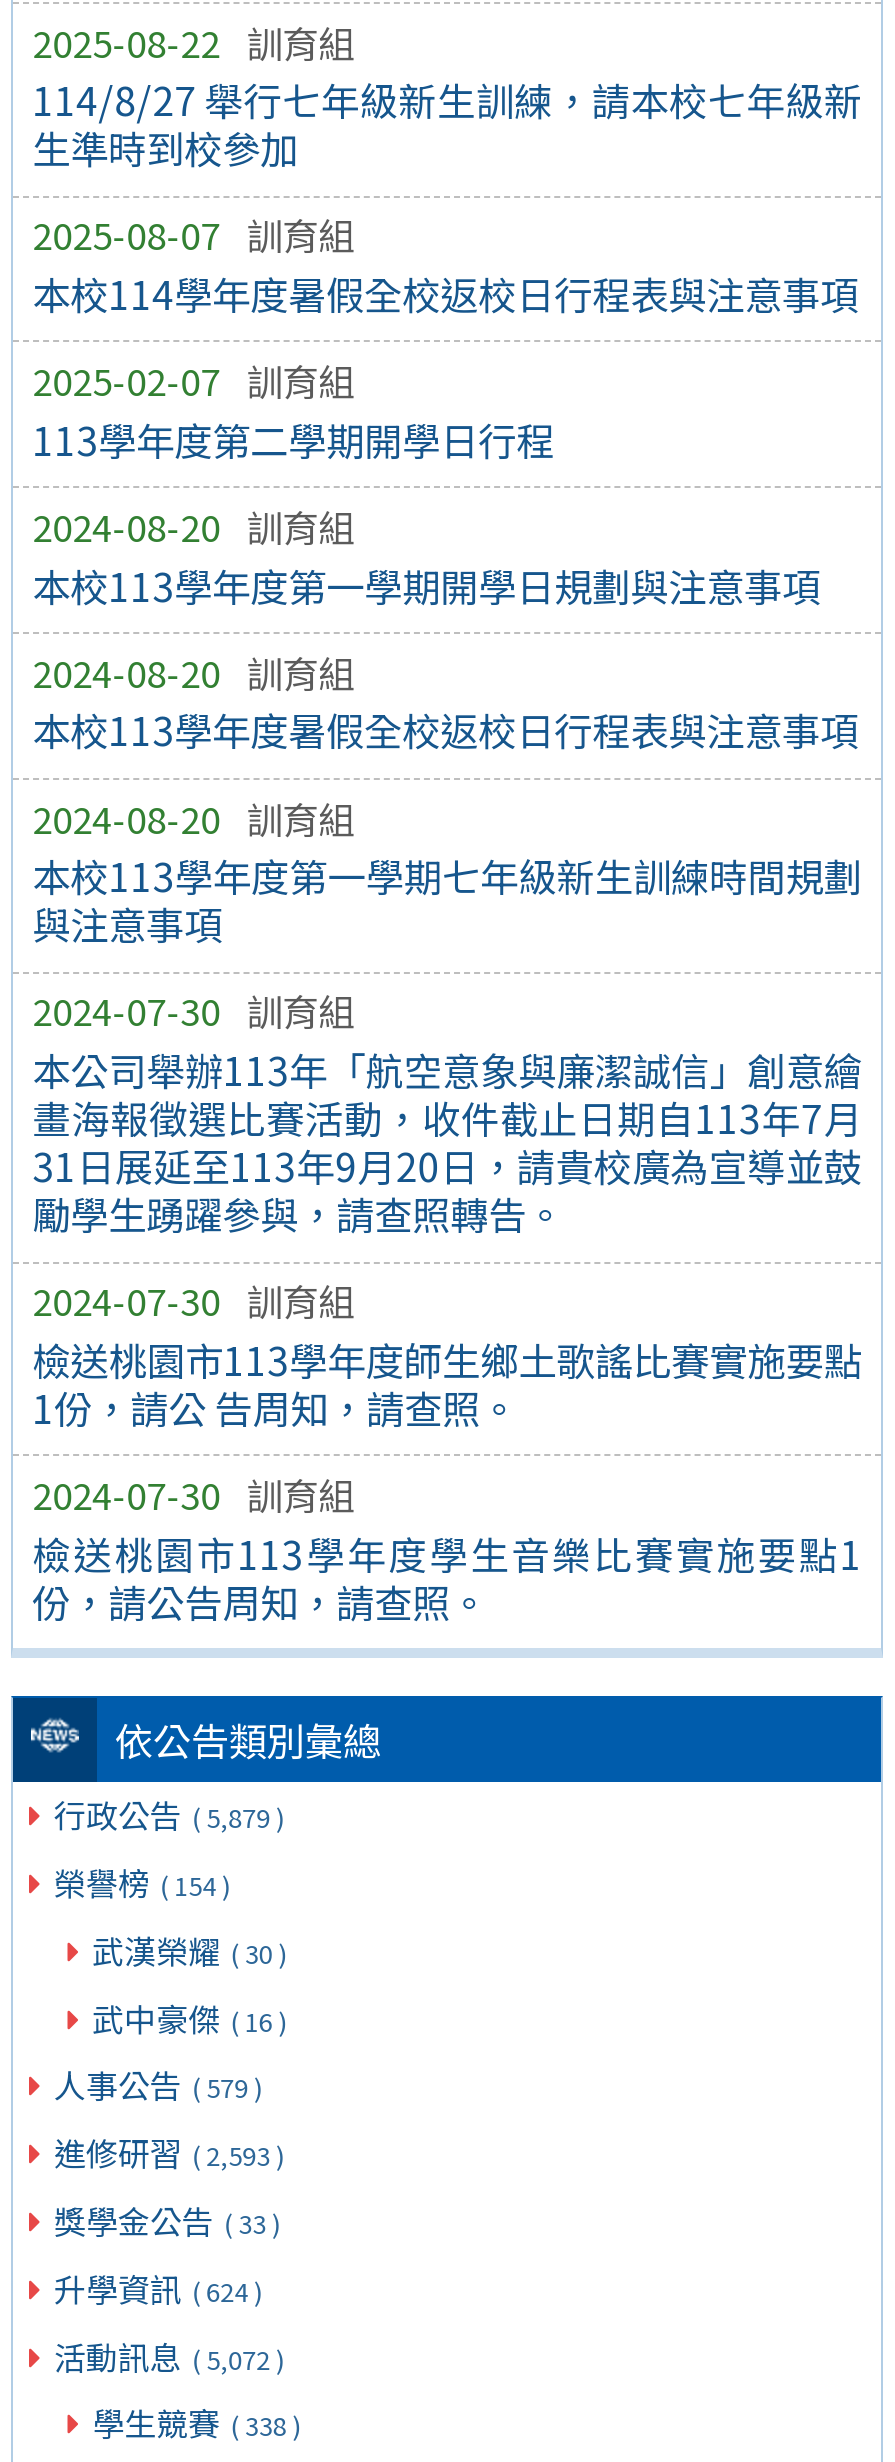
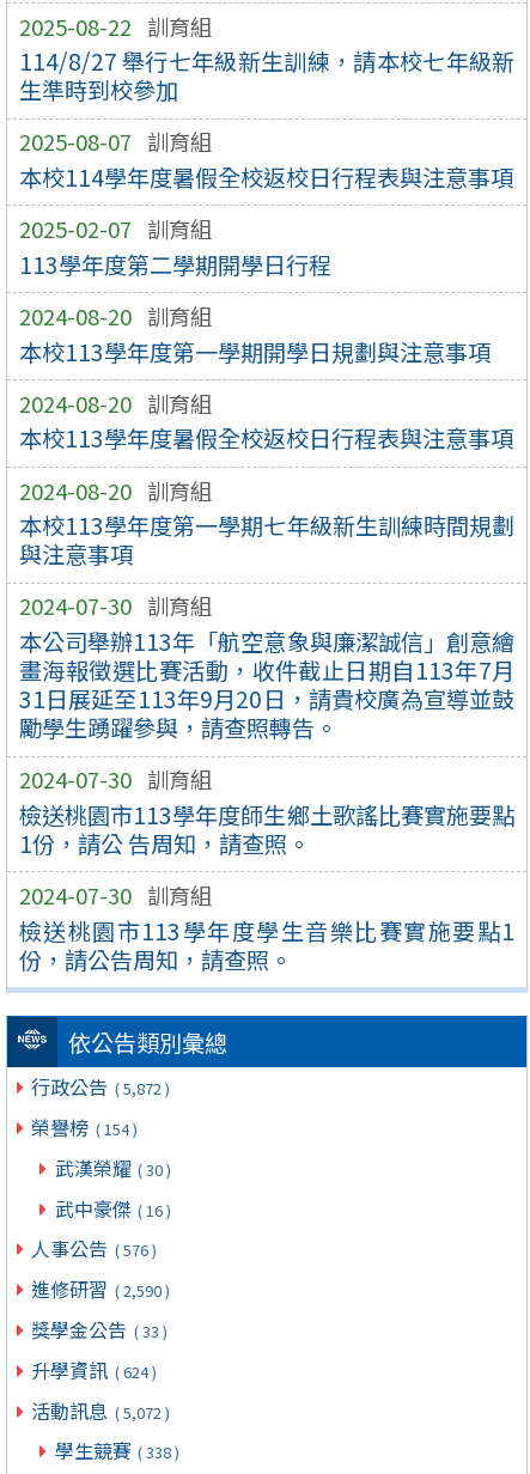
- 行政公告 ( 5,879 )
+ 行政公告 ( 5,872 )

- 人事公告 ( 579 )
+ 人事公告 ( 576 )

- 進修研習 ( 2,593 )
+ 進修研習 ( 2,590 )
